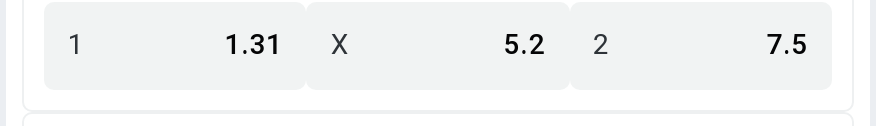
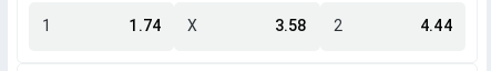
- 1.31 X
+ 1.74 X

- 5.2 2
+ 3.58 2

- 7.5
+ 4.44
